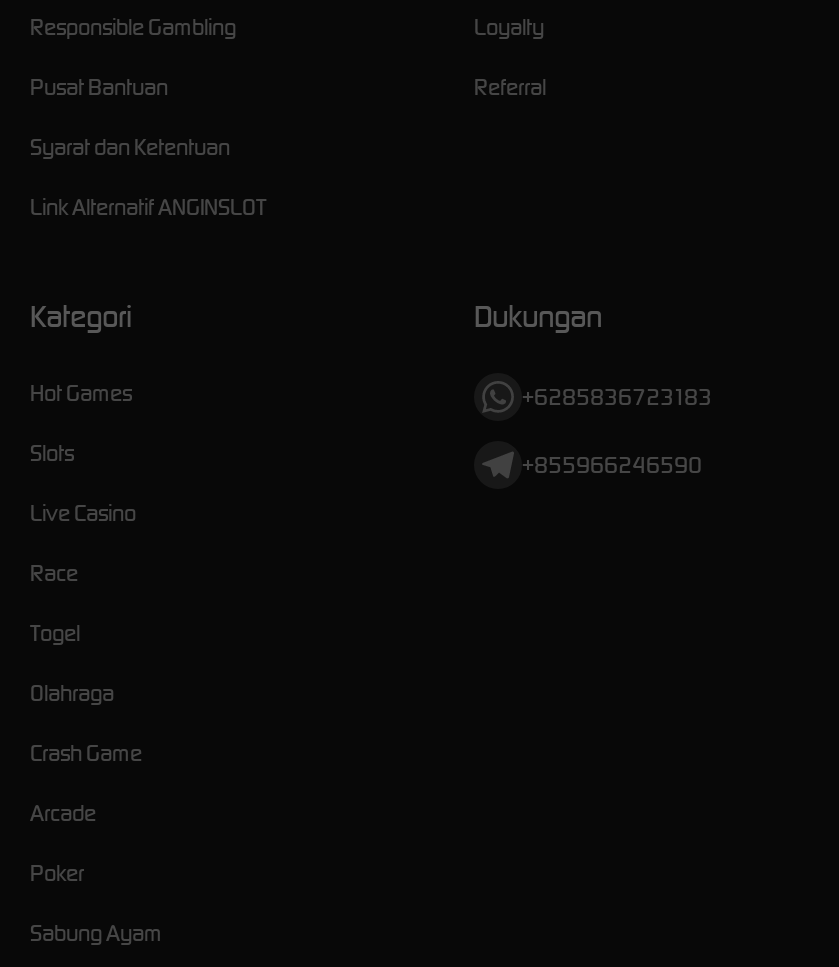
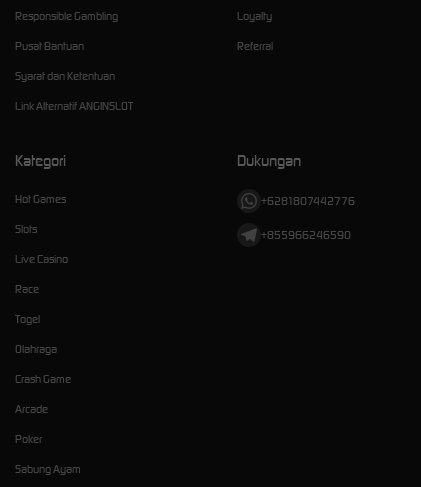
- +6285836723183
+ +6281807442776
